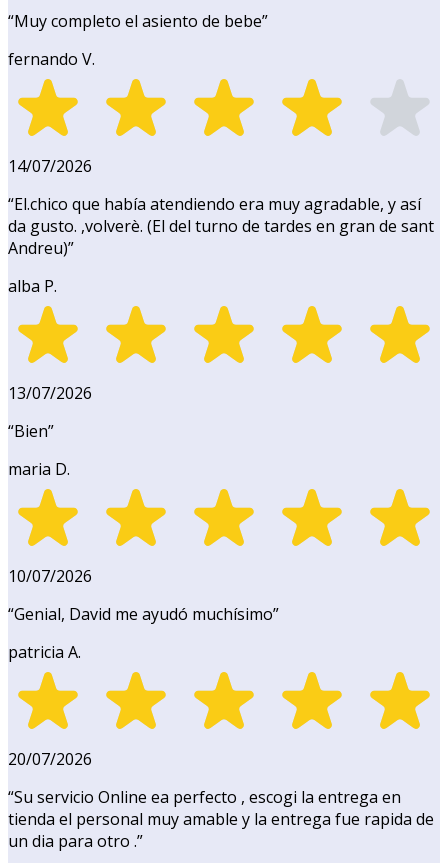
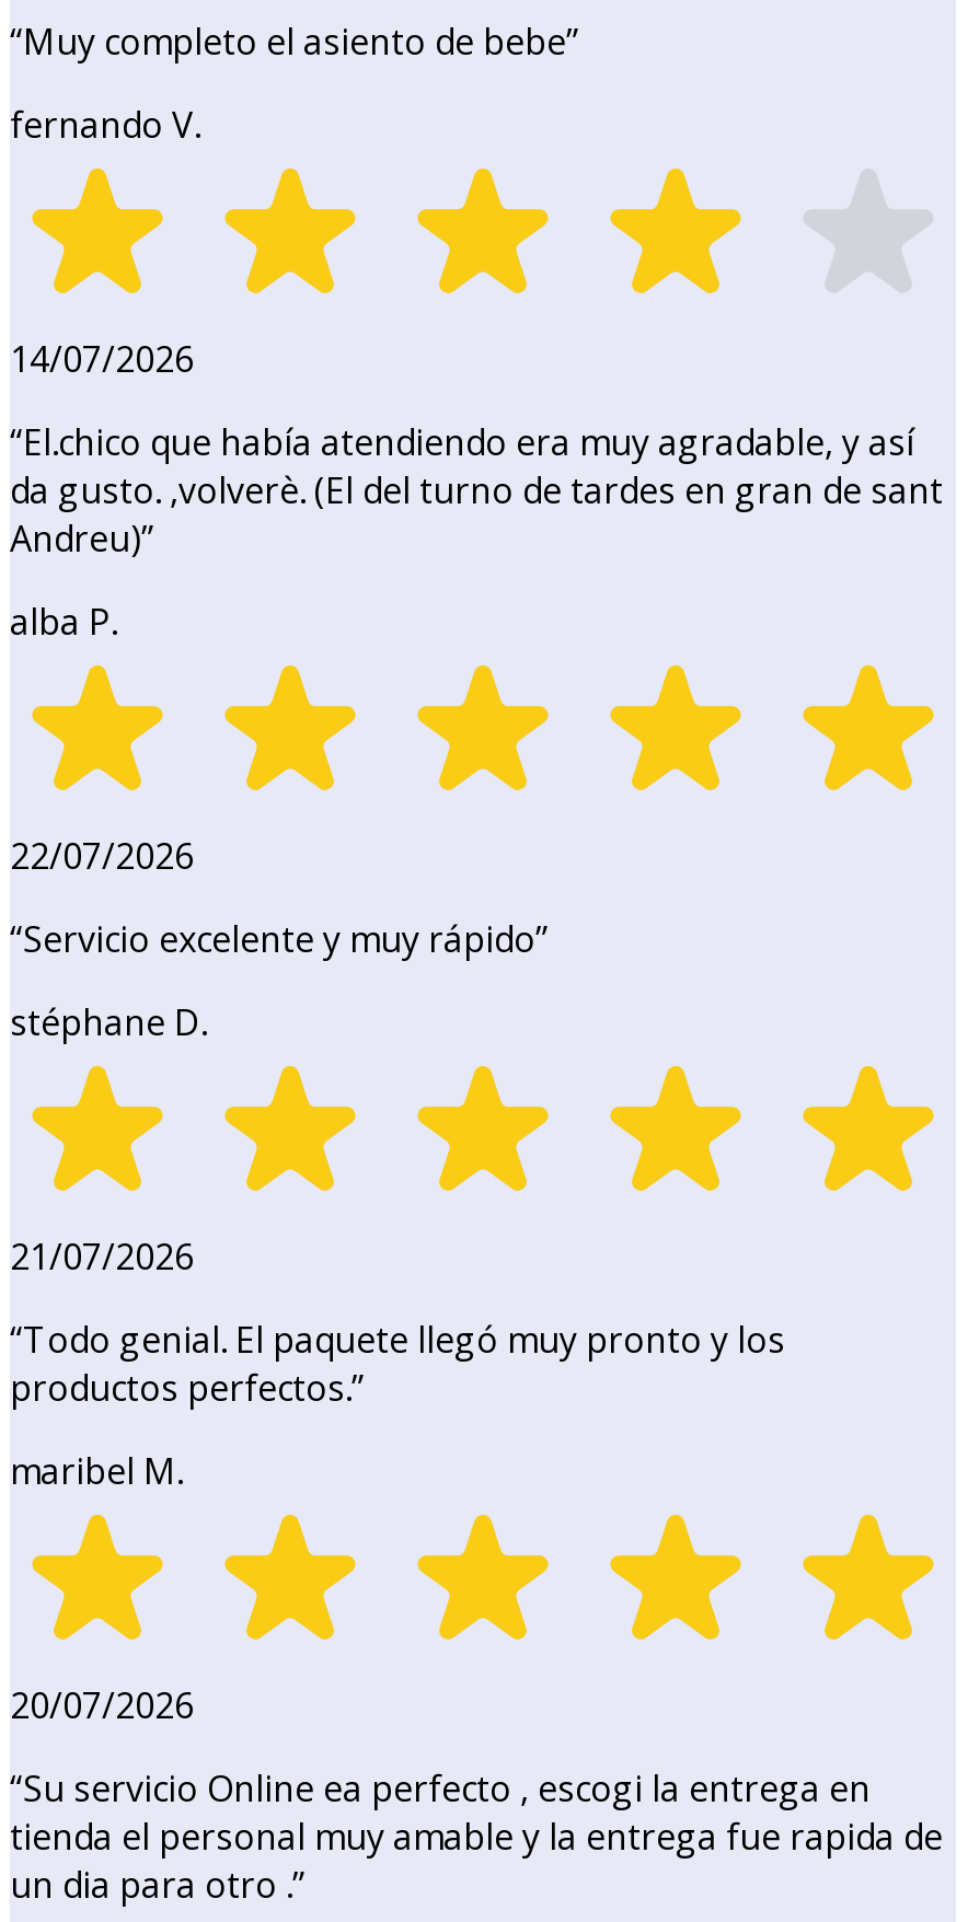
- 13/07/2026
+ 22/07/2026

- “Bien”
+ “Servicio excelente y muy rápido”

- maria D.
+ stéphane D.

- 10/07/2026
+ 21/07/2026

- “Genial, David me ayudó muchísimo”
+ “Todo genial. El paquete llegó muy pronto y los
+ productos perfectos.”

- patricia A.
+ maribel M.
